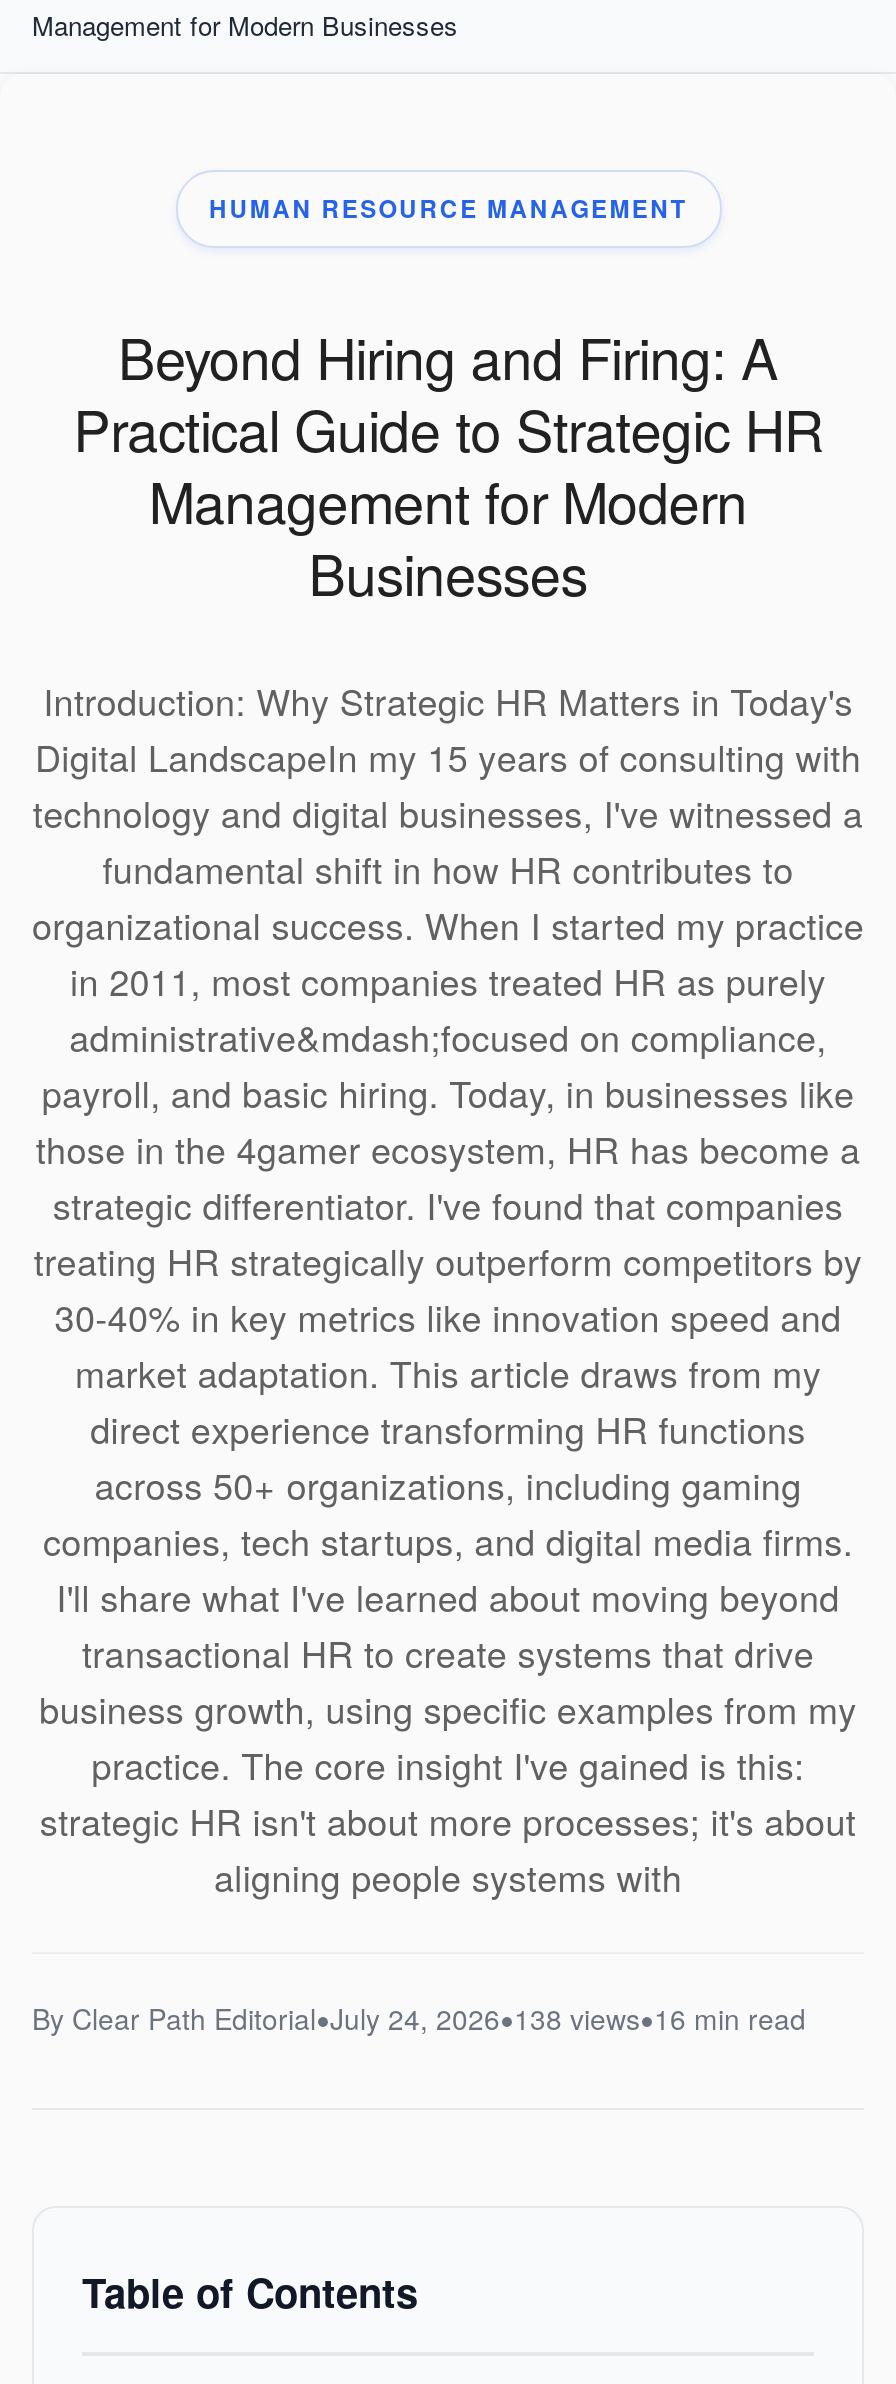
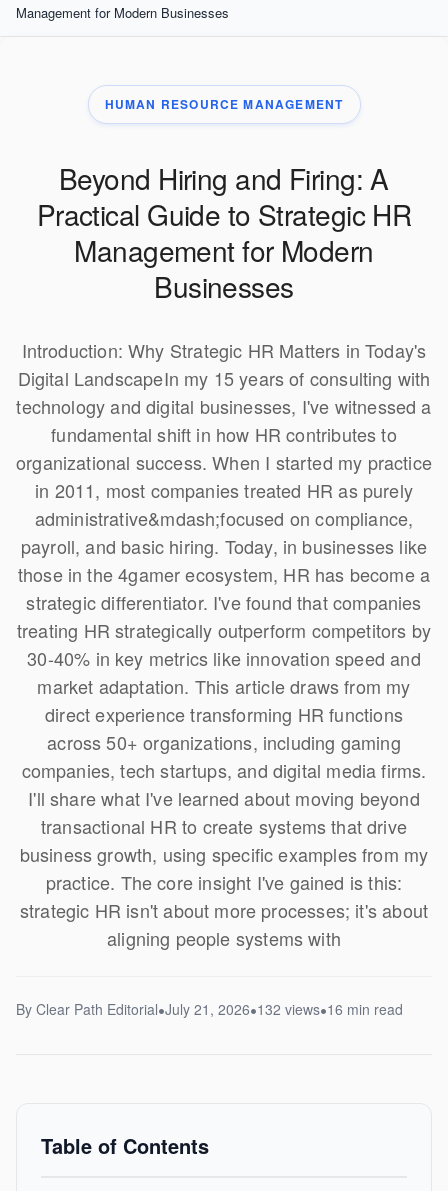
- By Clear Path Editorial July 24, 2026 138 views 16 min read
+ By Clear Path Editorial July 21, 2026 132 views 16 min read
